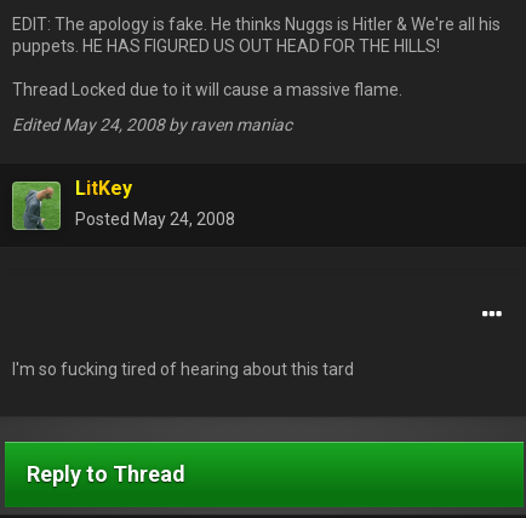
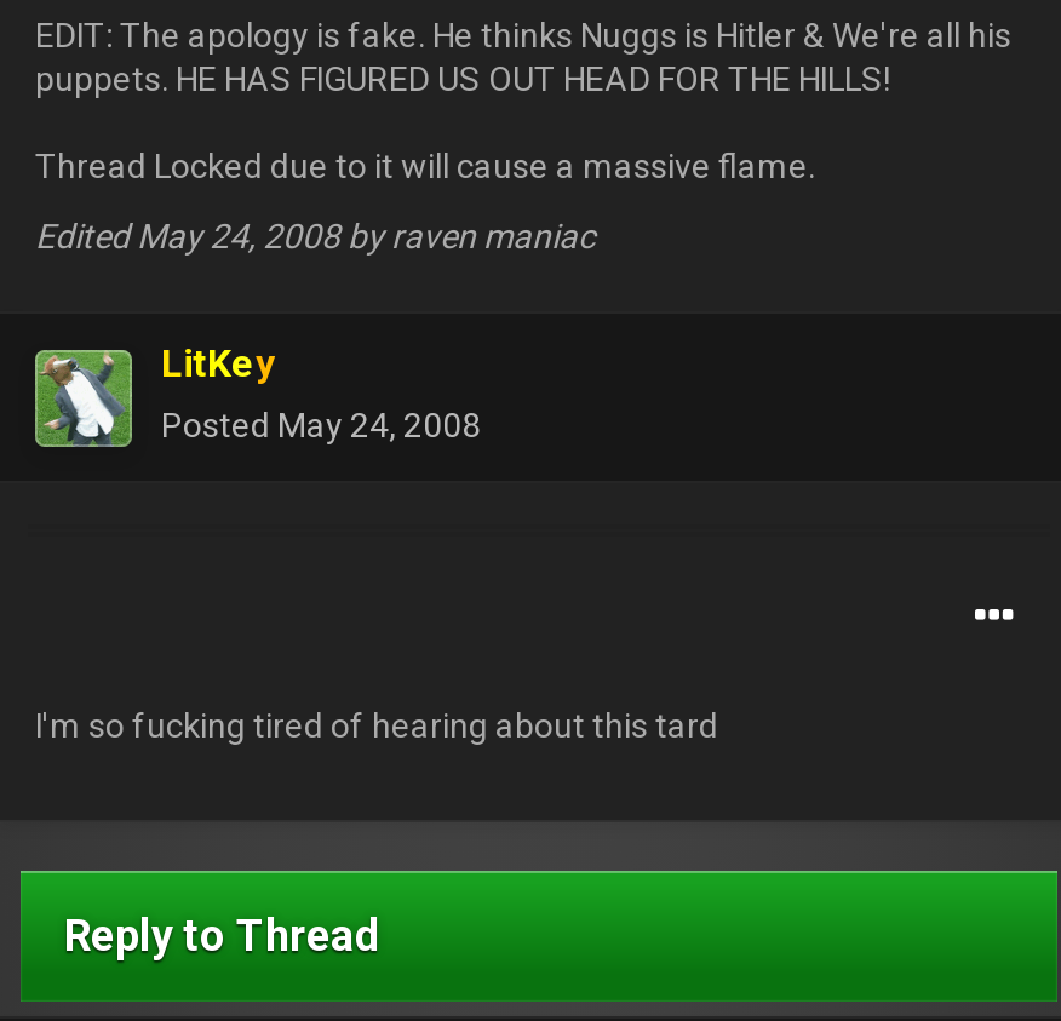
- [image]
+ [image]
